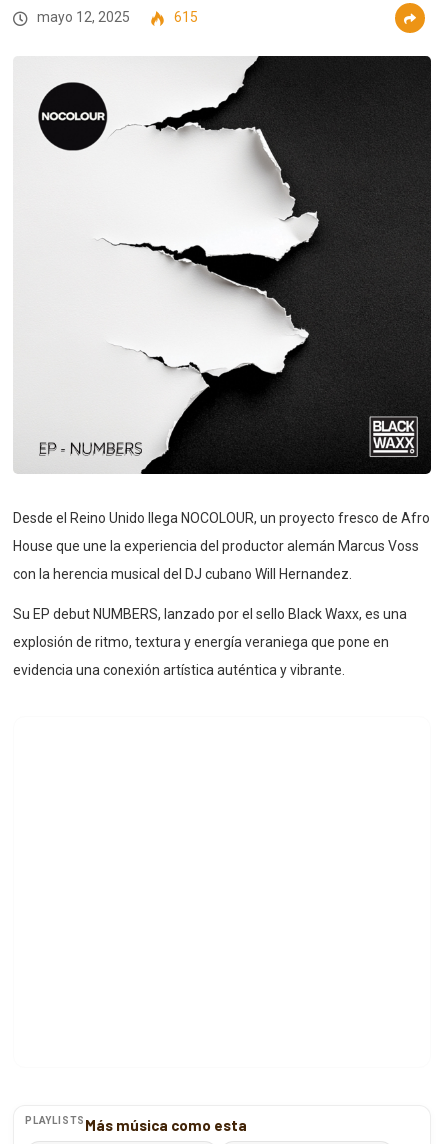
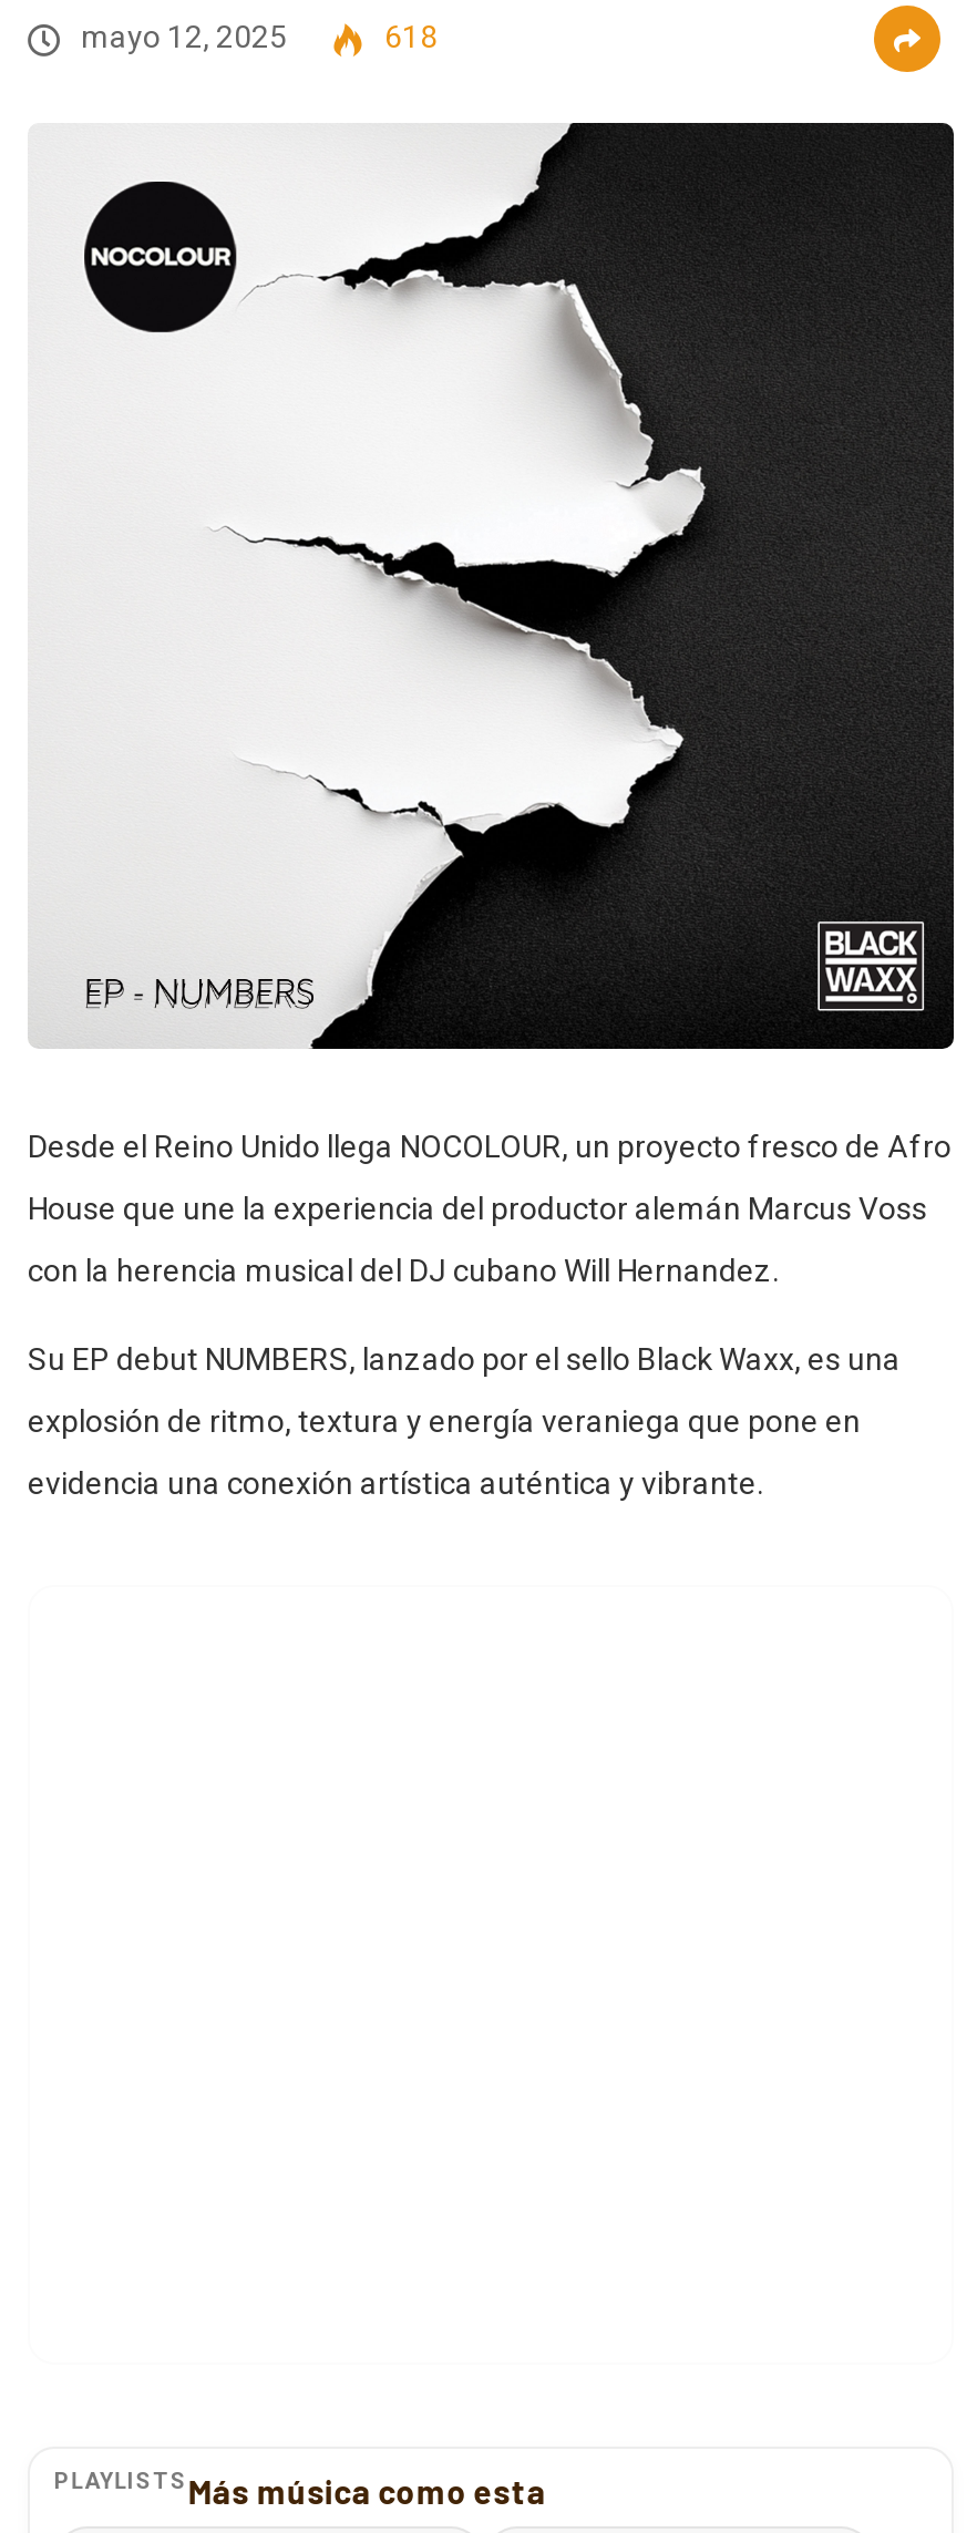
- 615
+ 618
